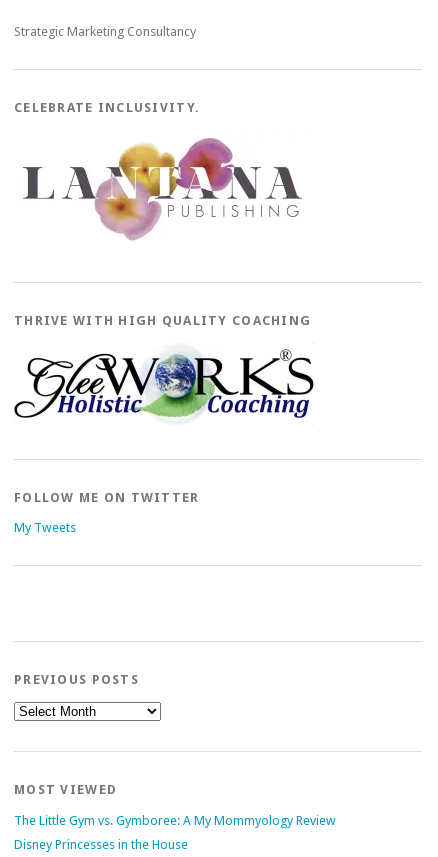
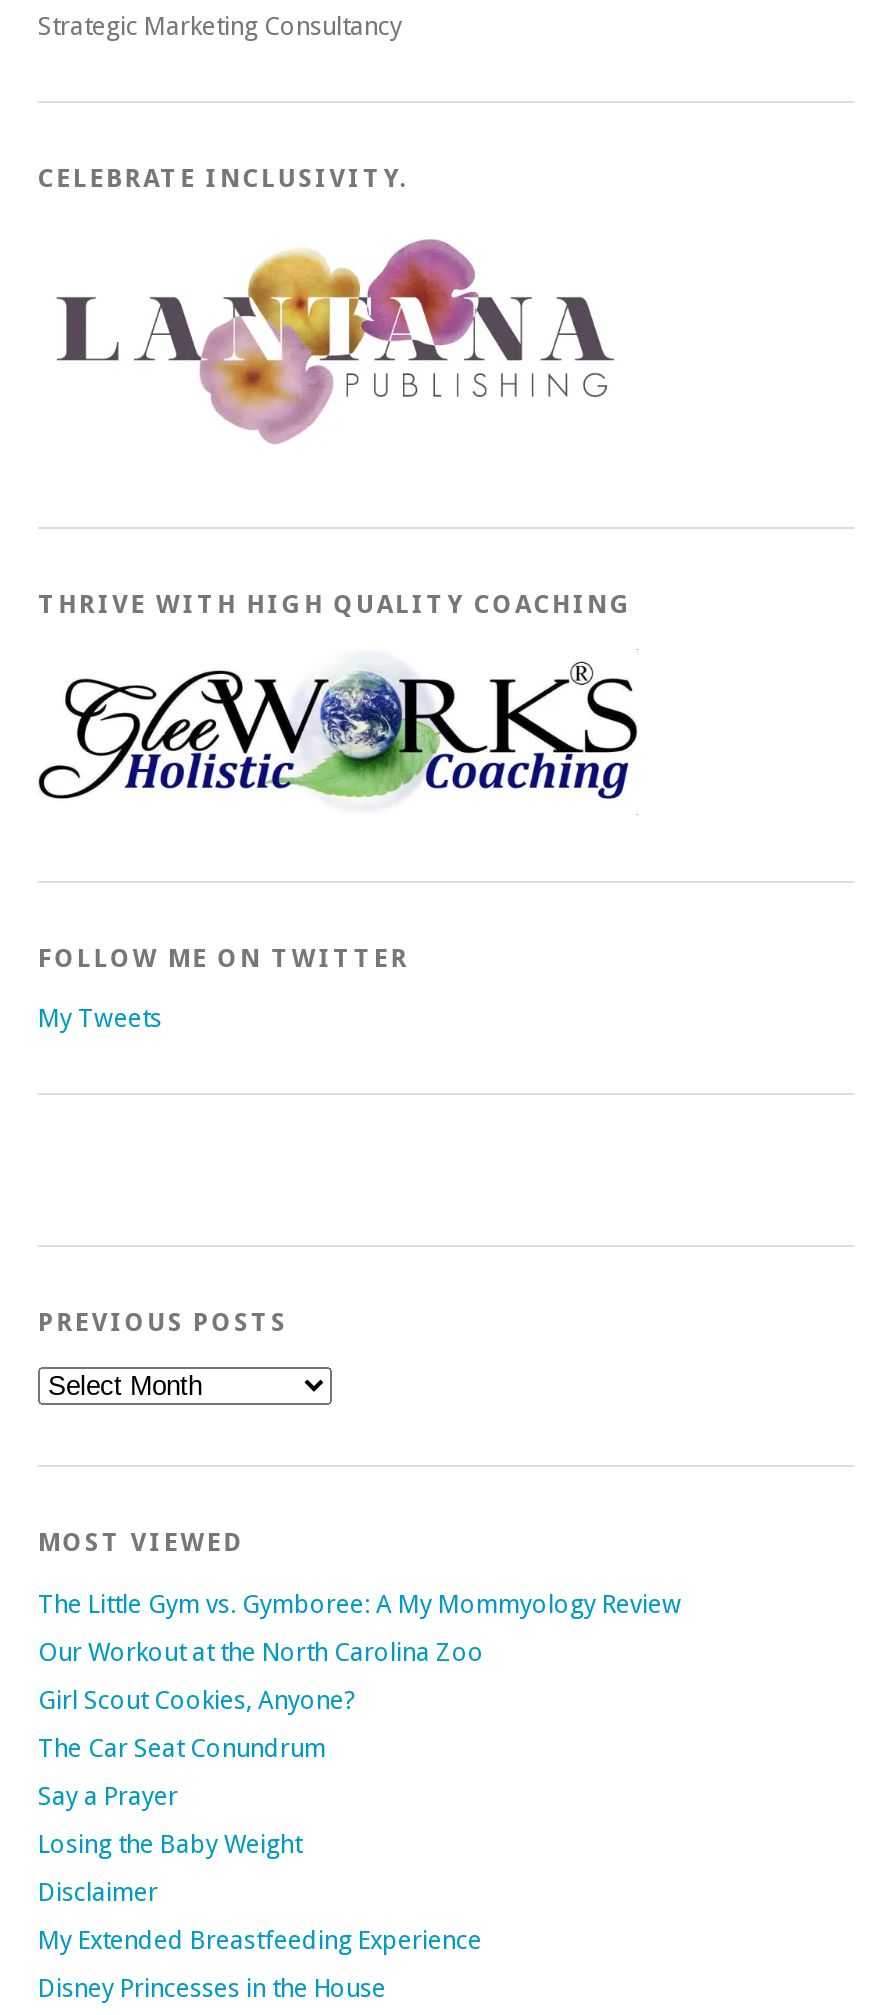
+ Our Workout at the North Carolina Zoo
+ Girl Scout Cookies, Anyone?
+ The Car Seat Conundrum
+ Say a Prayer
+ Losing the Baby Weight
+ Disclaimer
+ My Extended Breastfeeding Experience
